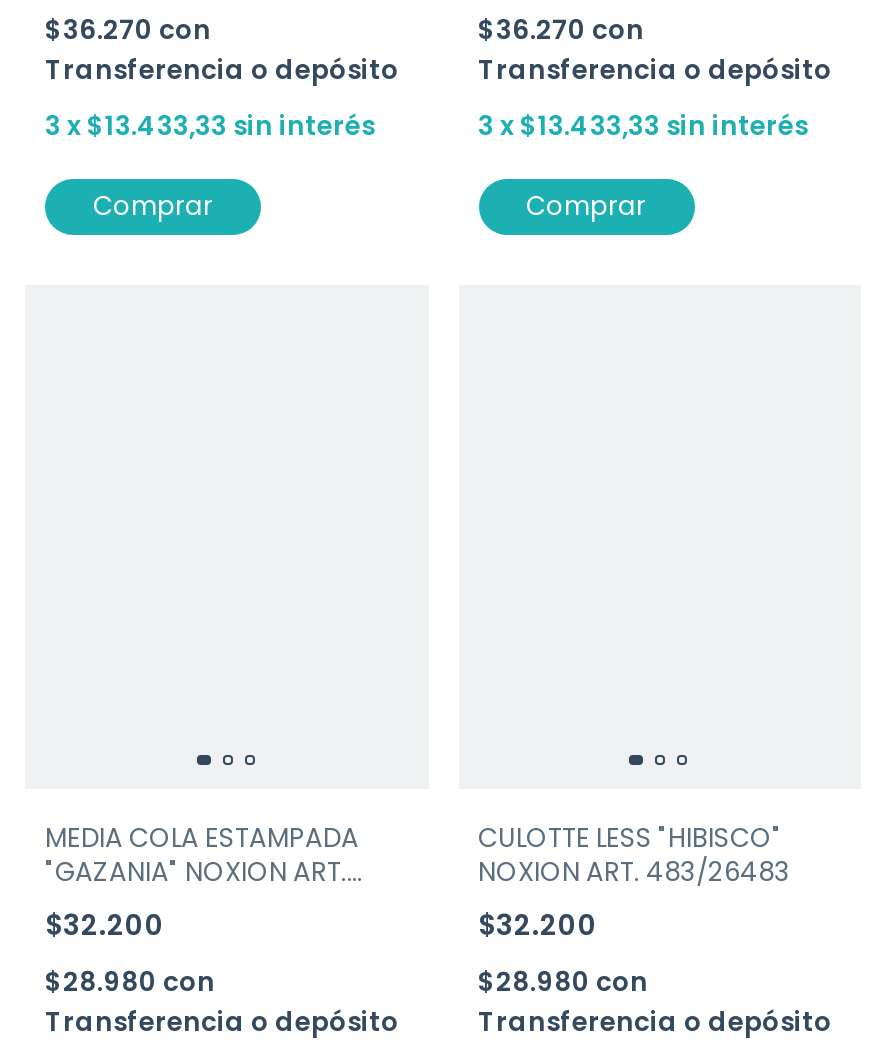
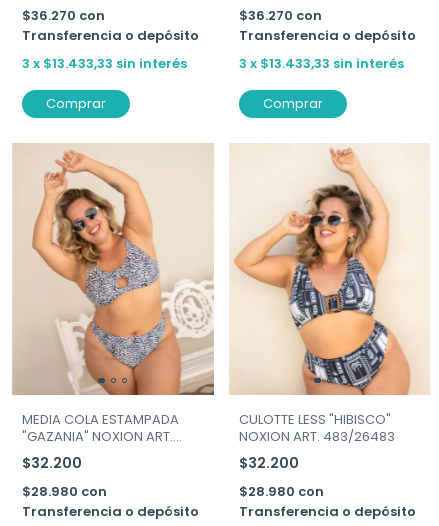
+ [image]

+ [image]
